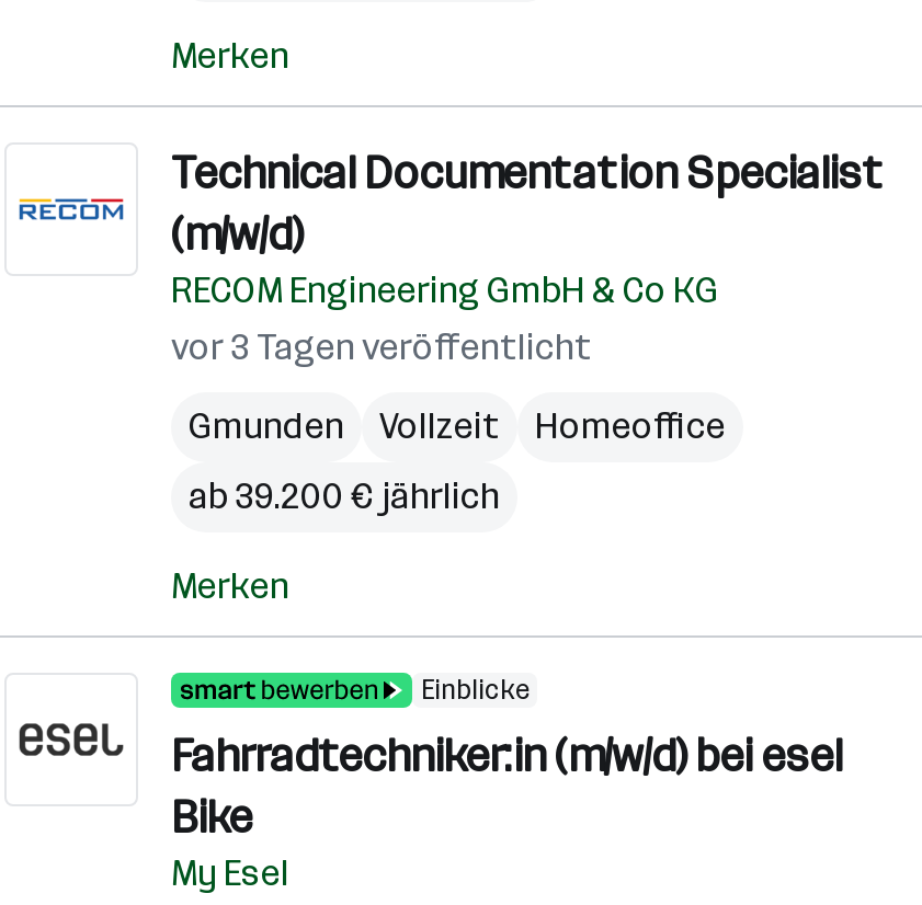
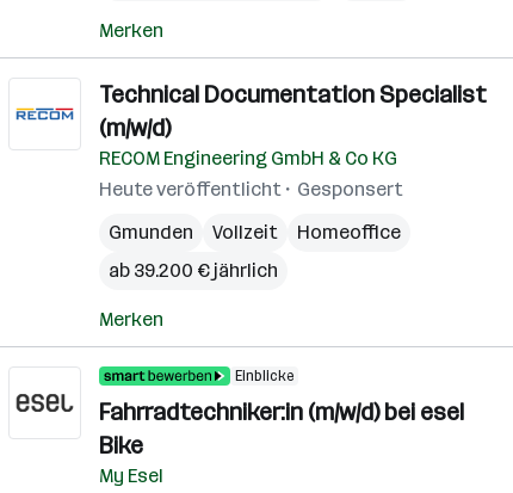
- vor 3 Tagen veröffentlicht
+ Heute veröffentlicht
+ Gesponsert
